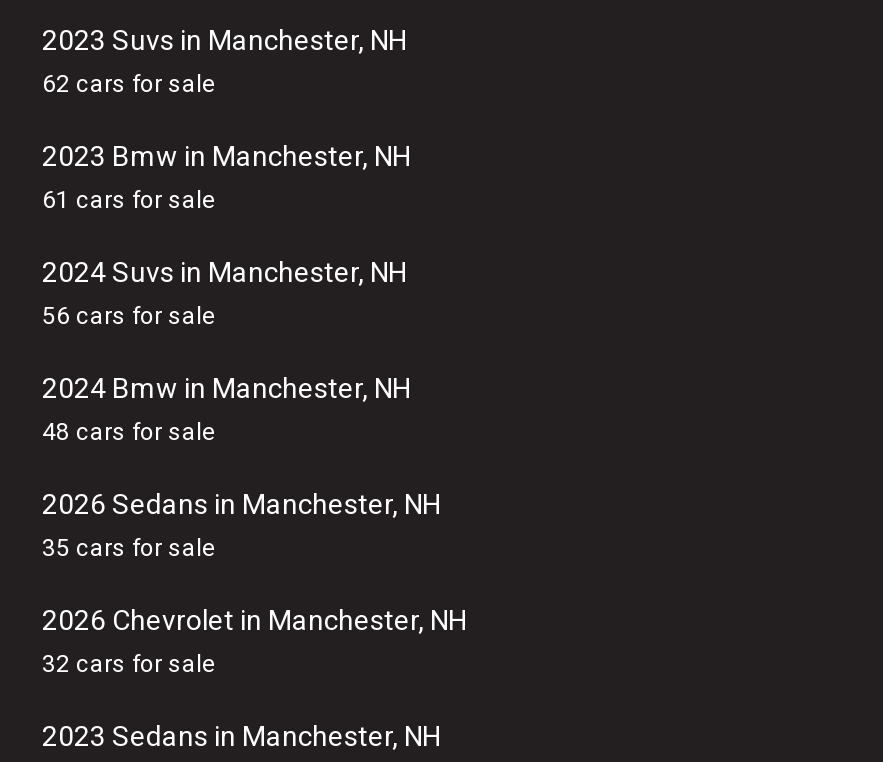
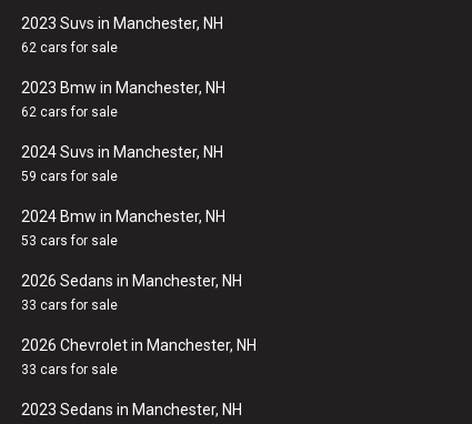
- 61 cars for sale
+ 62 cars for sale

- 56 cars for sale
+ 59 cars for sale

- 48 cars for sale
+ 53 cars for sale

- 35 cars for sale
+ 33 cars for sale

- 32 cars for sale
+ 33 cars for sale
